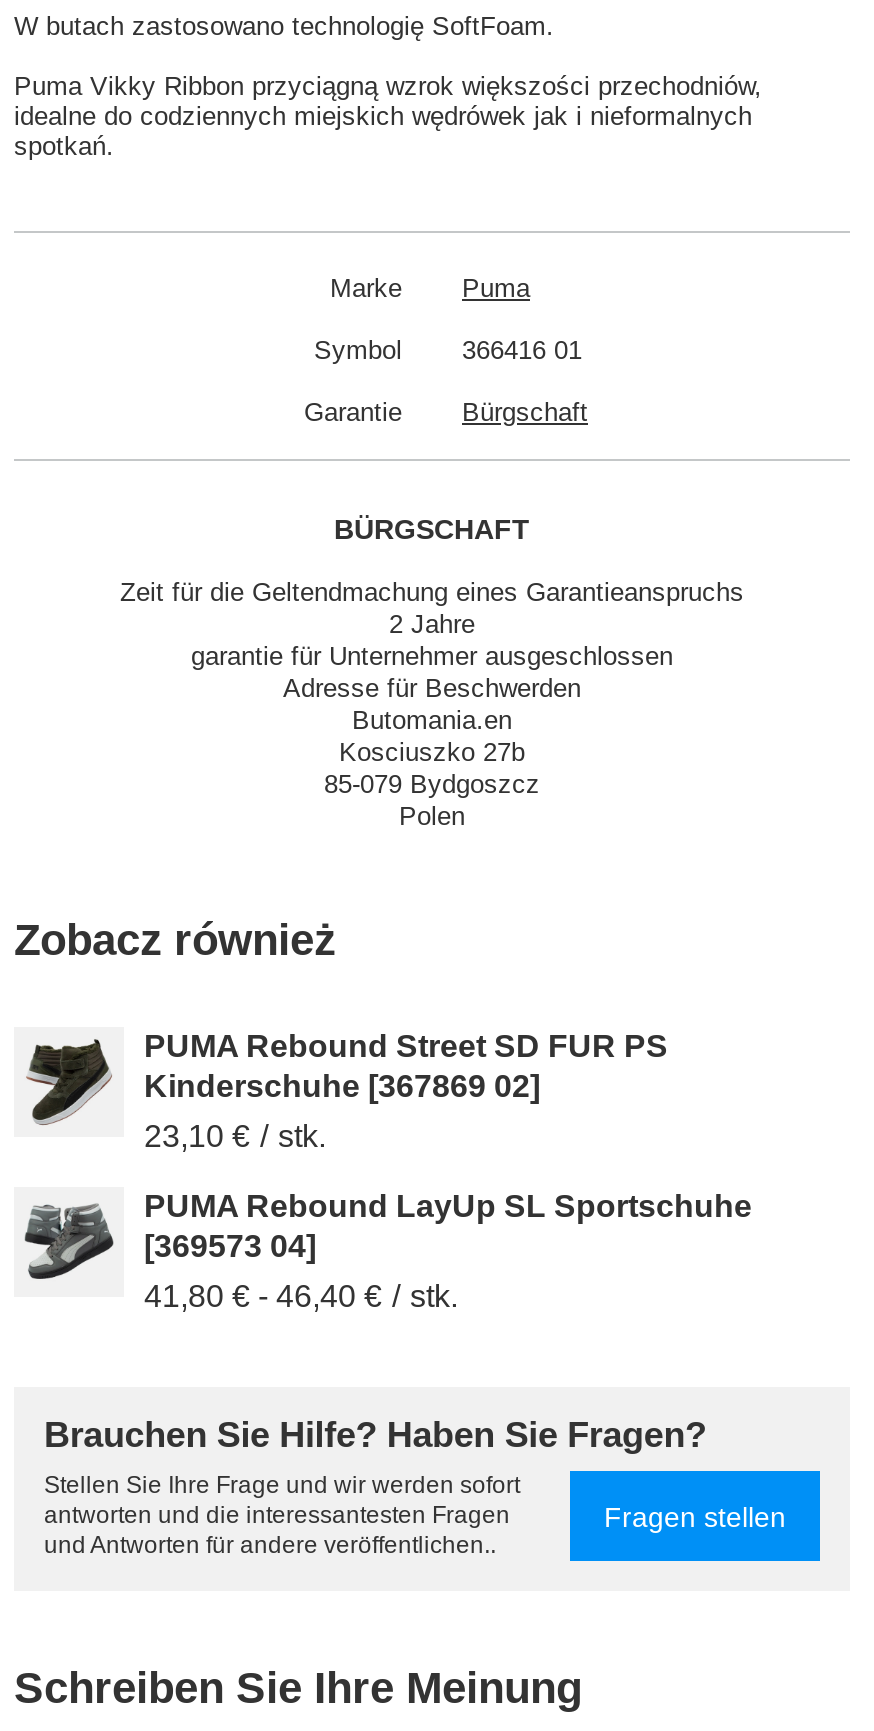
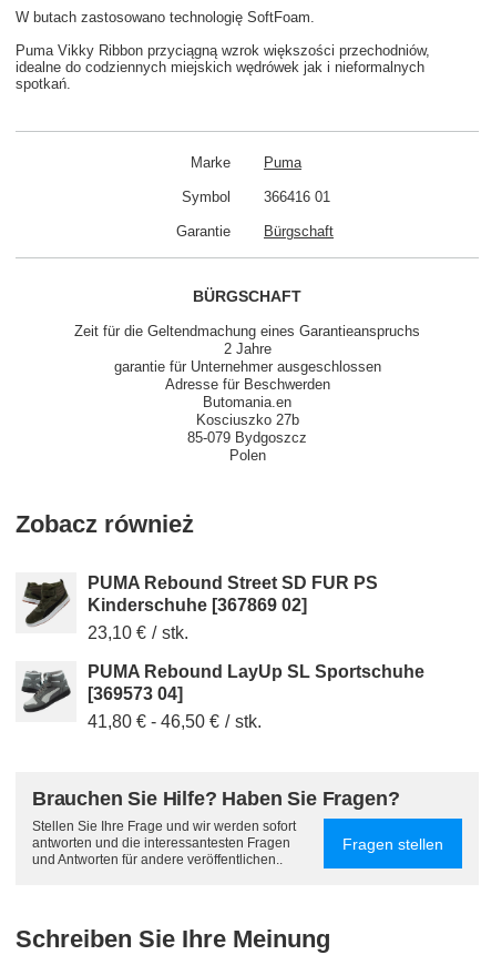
- 41,80 €- 46,40 € / stk.
+ 41,80 €- 46,50 € / stk.
